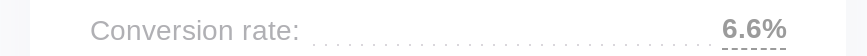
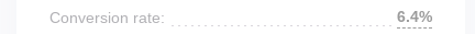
- 6.6%
+ 6.4%
